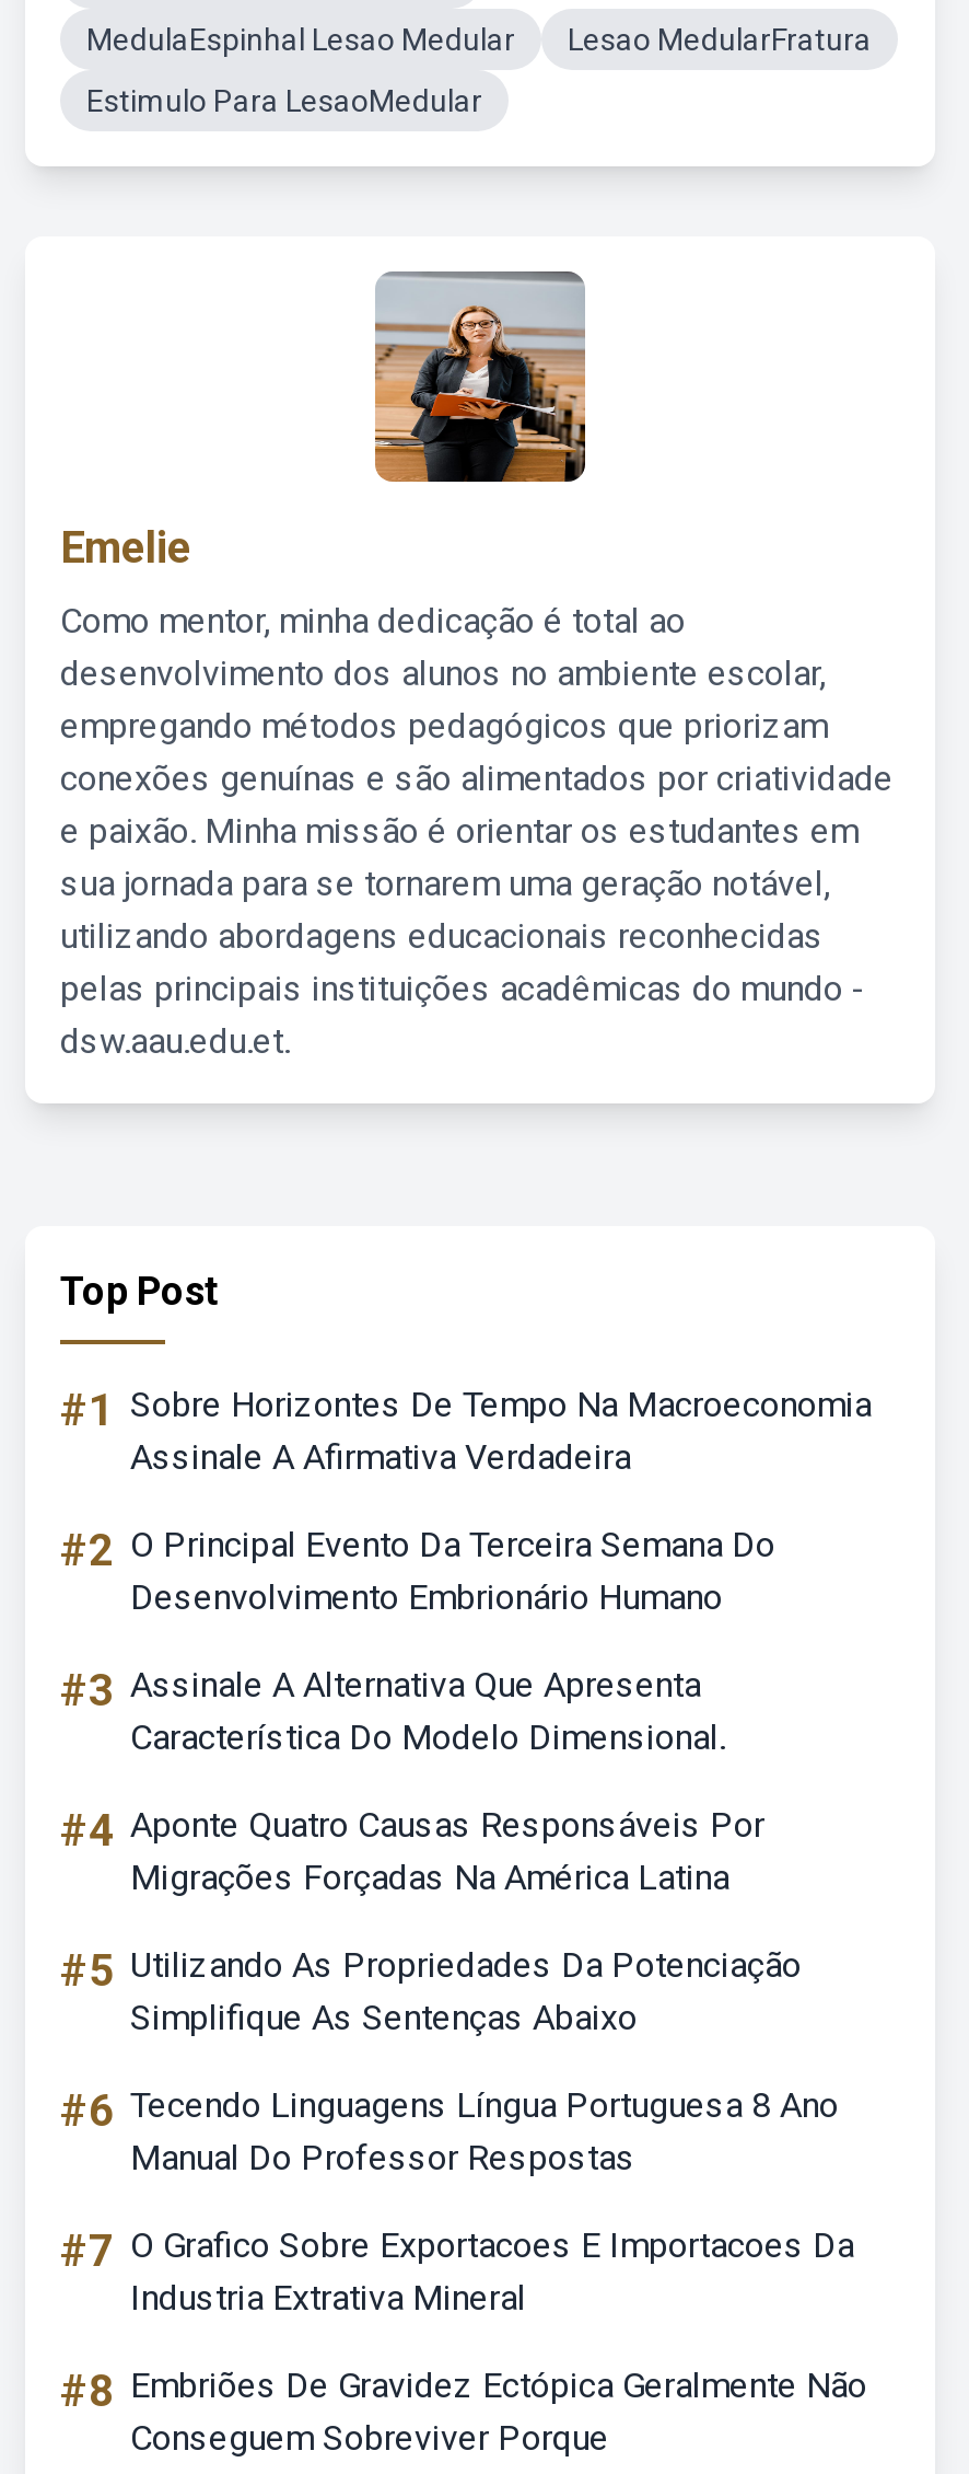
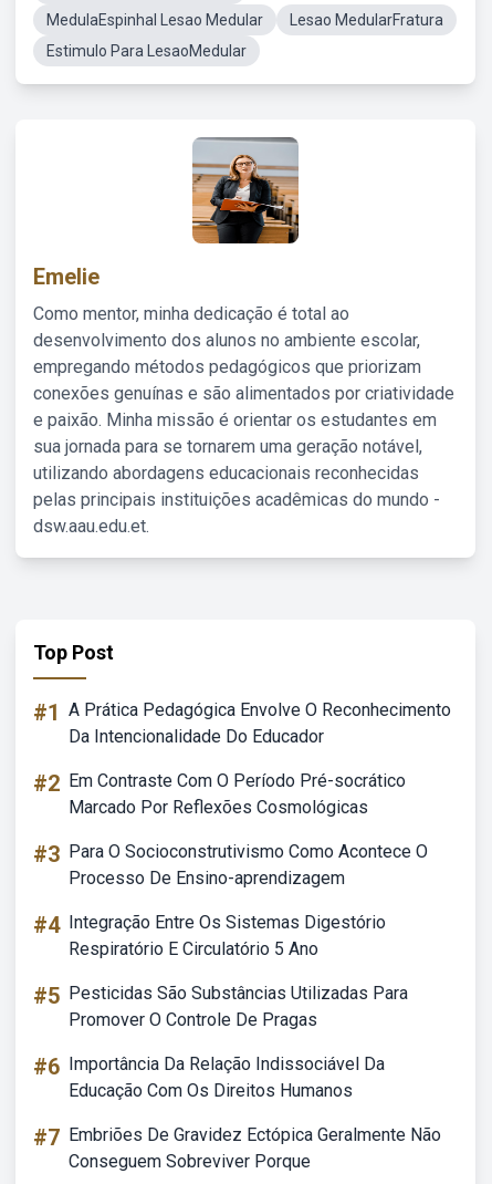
- #1 Sobre Horizontes De Tempo Na Macroeconomia
- Assinale A Afirmativa Verdadeira
- #2 O Principal Evento Da Terceira Semana Do
- Desenvolvimento Embrionário Humano
- #3 Assinale A Alternativa Que Apresenta
- Característica Do Modelo Dimensional.
- #4 Aponte Quatro Causas Responsáveis Por
- Migrações Forçadas Na América Latina
- #5 Utilizando As Propriedades Da Potenciação
- Simplifique As Sentenças Abaixo
- #6 Tecendo Linguagens Língua Portuguesa 8 Ano
- Manual Do Professor Respostas
- #7 O Grafico Sobre Exportacoes E Importacoes Da
- Industria Extrativa Mineral
- #8 Embriões De Gravidez Ectópica Geralmente Não
+ #1 A Prática Pedagógica Envolve O Reconhecimento
+ Da Intencionalidade Do Educador
+ #2 Em Contraste Com O Período Pré-socrático
+ Marcado Por Reflexões Cosmológicas
+ #3 Para O Socioconstrutivismo Como Acontece O
+ Processo De Ensino-aprendizagem
+ #4 Integração Entre Os Sistemas Digestório
+ Respiratório E Circulatório 5 Ano
+ #5 Pesticidas São Substâncias Utilizadas Para
+ Promover O Controle De Pragas
+ #6 Importância Da Relação Indissociável Da
+ Educação Com Os Direitos Humanos
+ #7 Embriões De Gravidez Ectópica Geralmente Não
